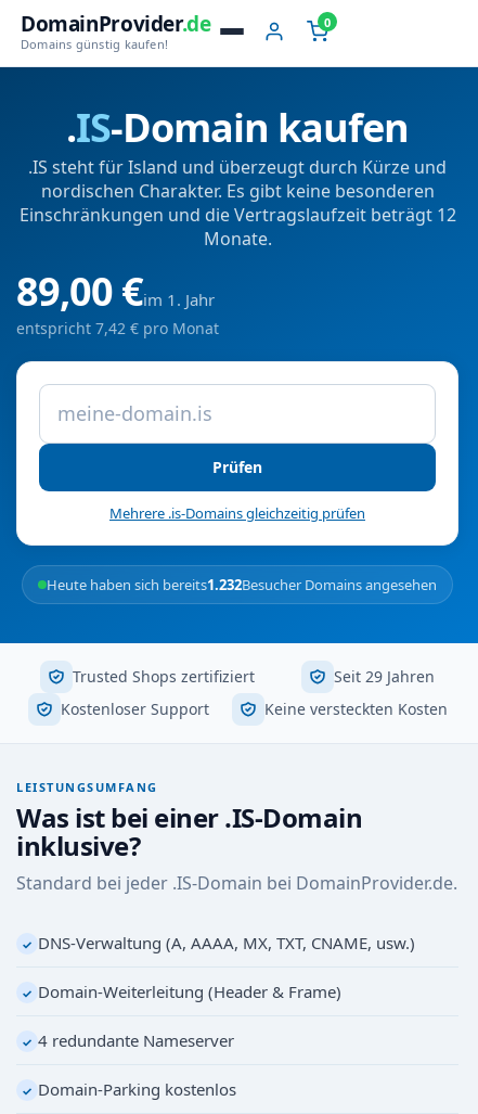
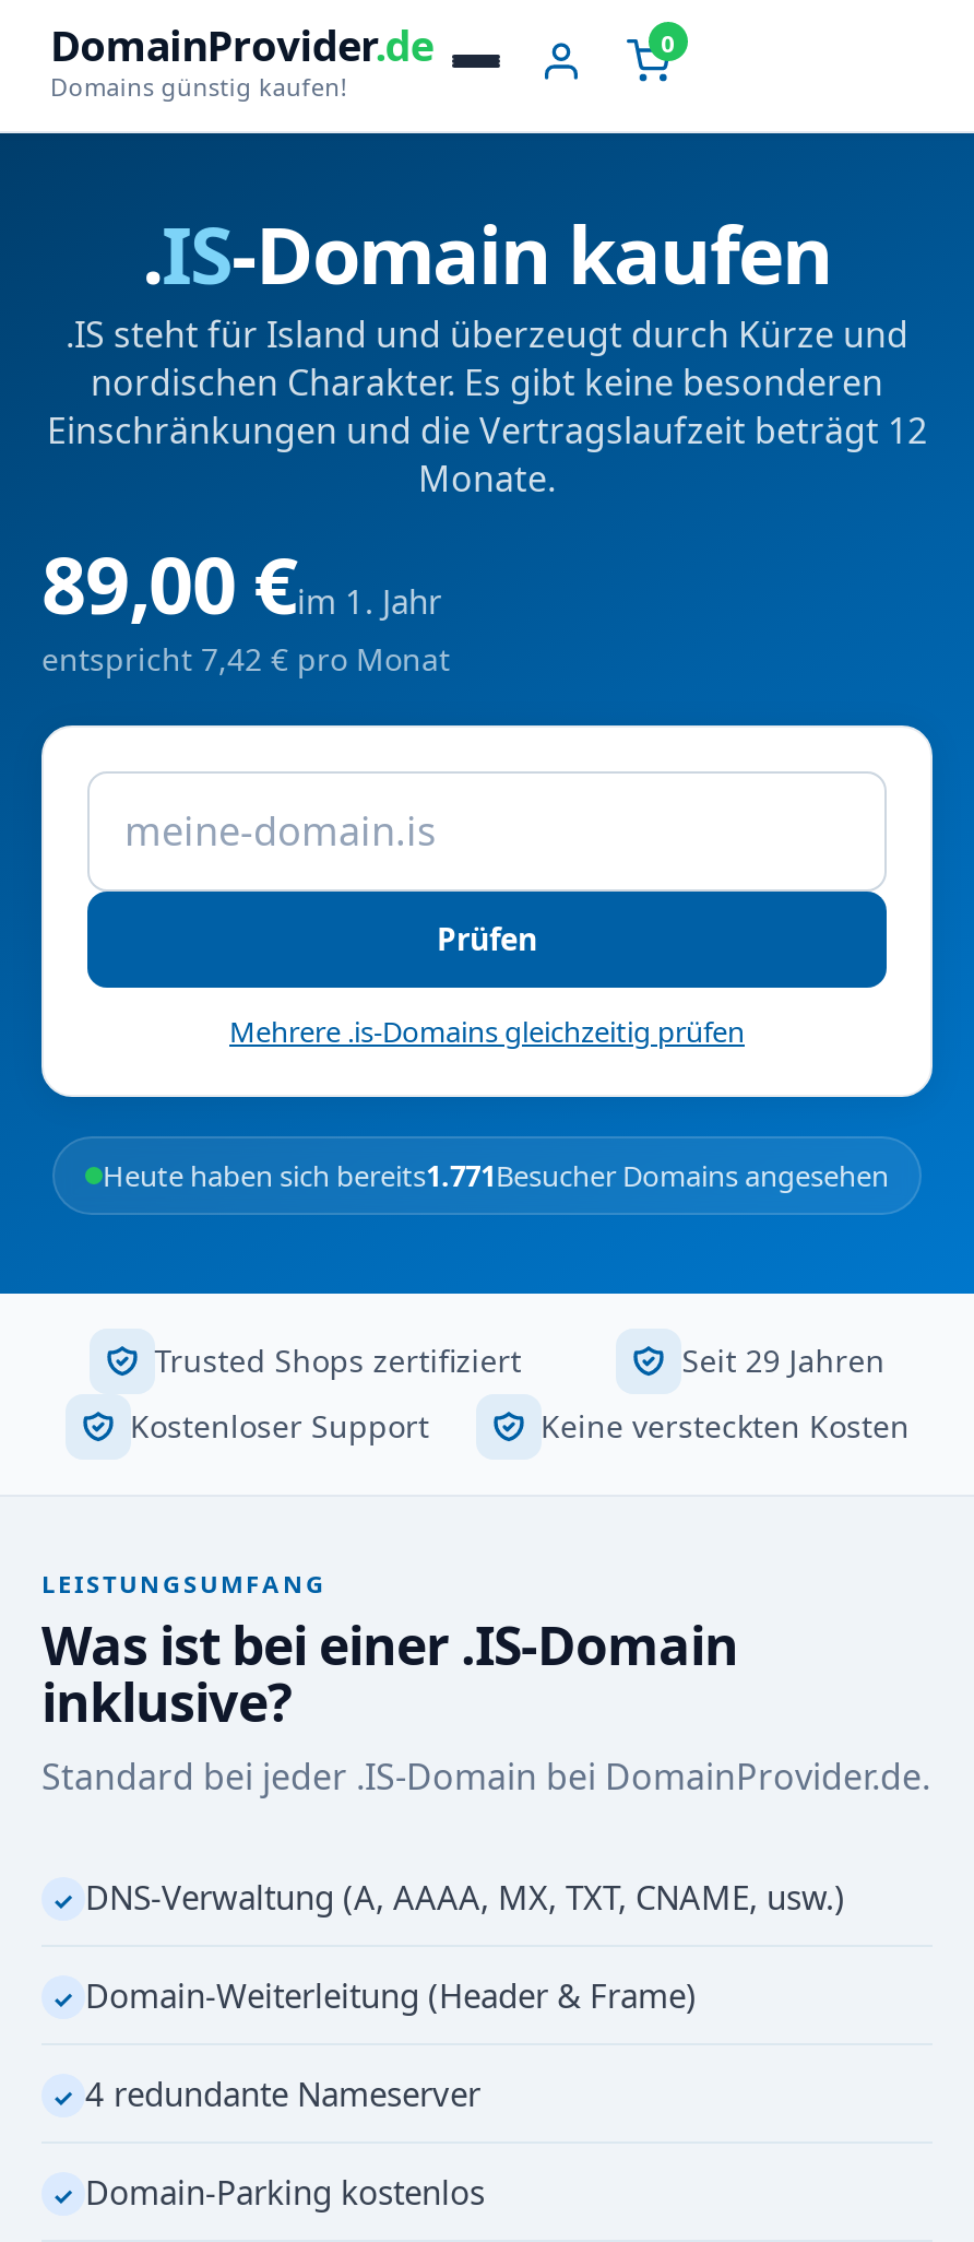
- Heute haben sich bereits1.232Besucher Domains angesehen
+ Heute haben sich bereits1.771Besucher Domains angesehen
